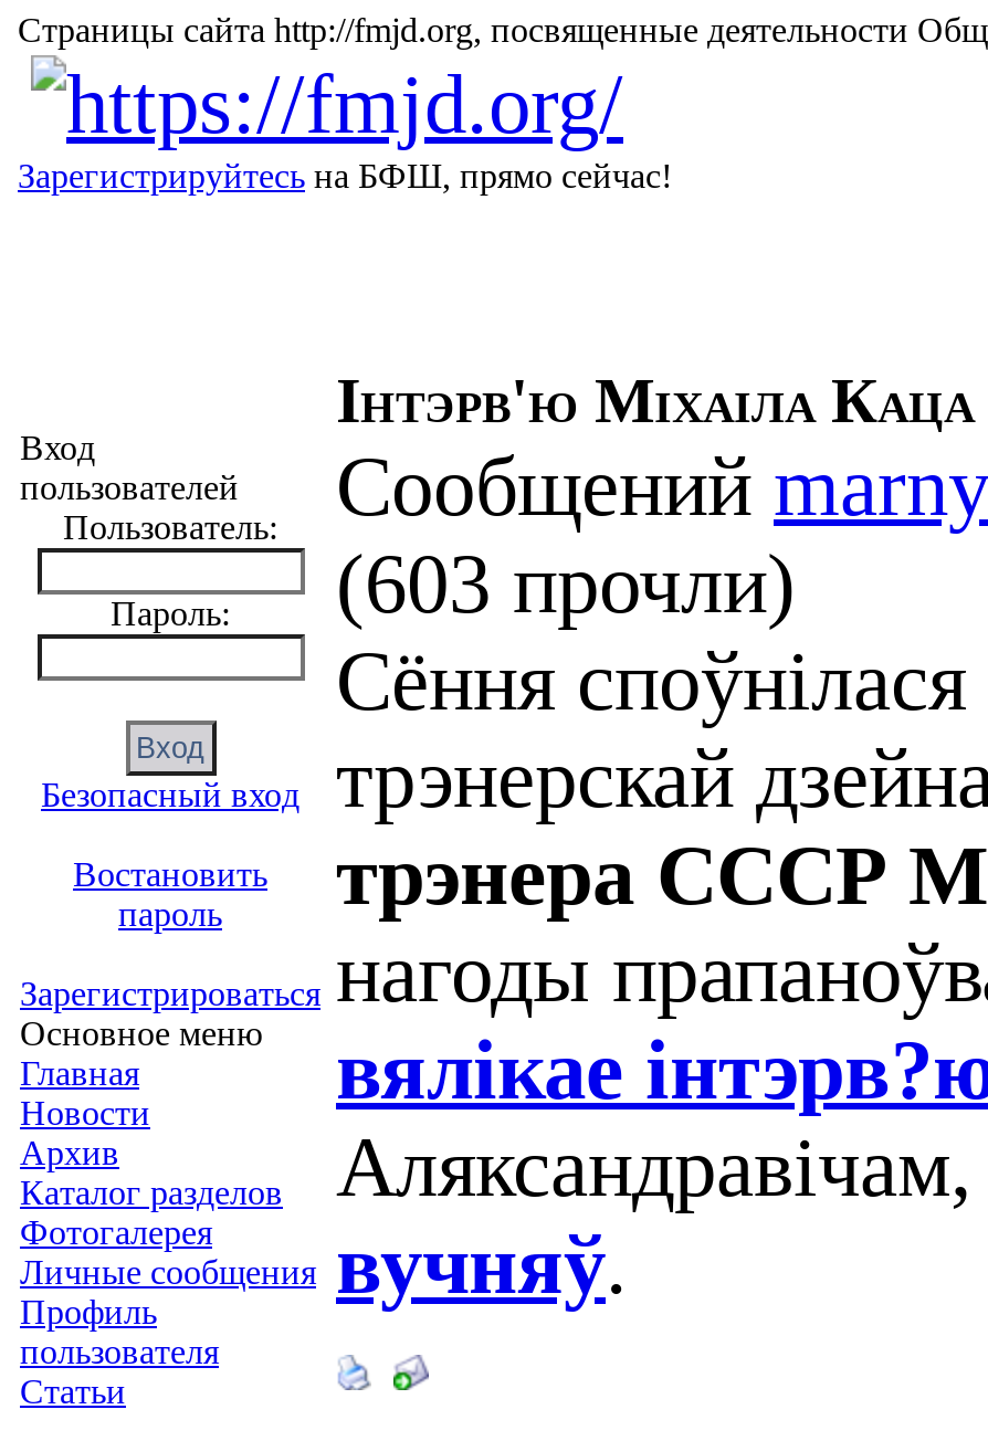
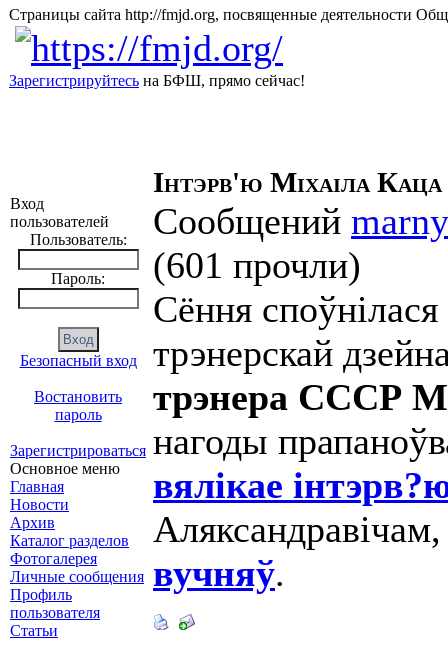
- (603 прочли)
+ (601 прочли)
